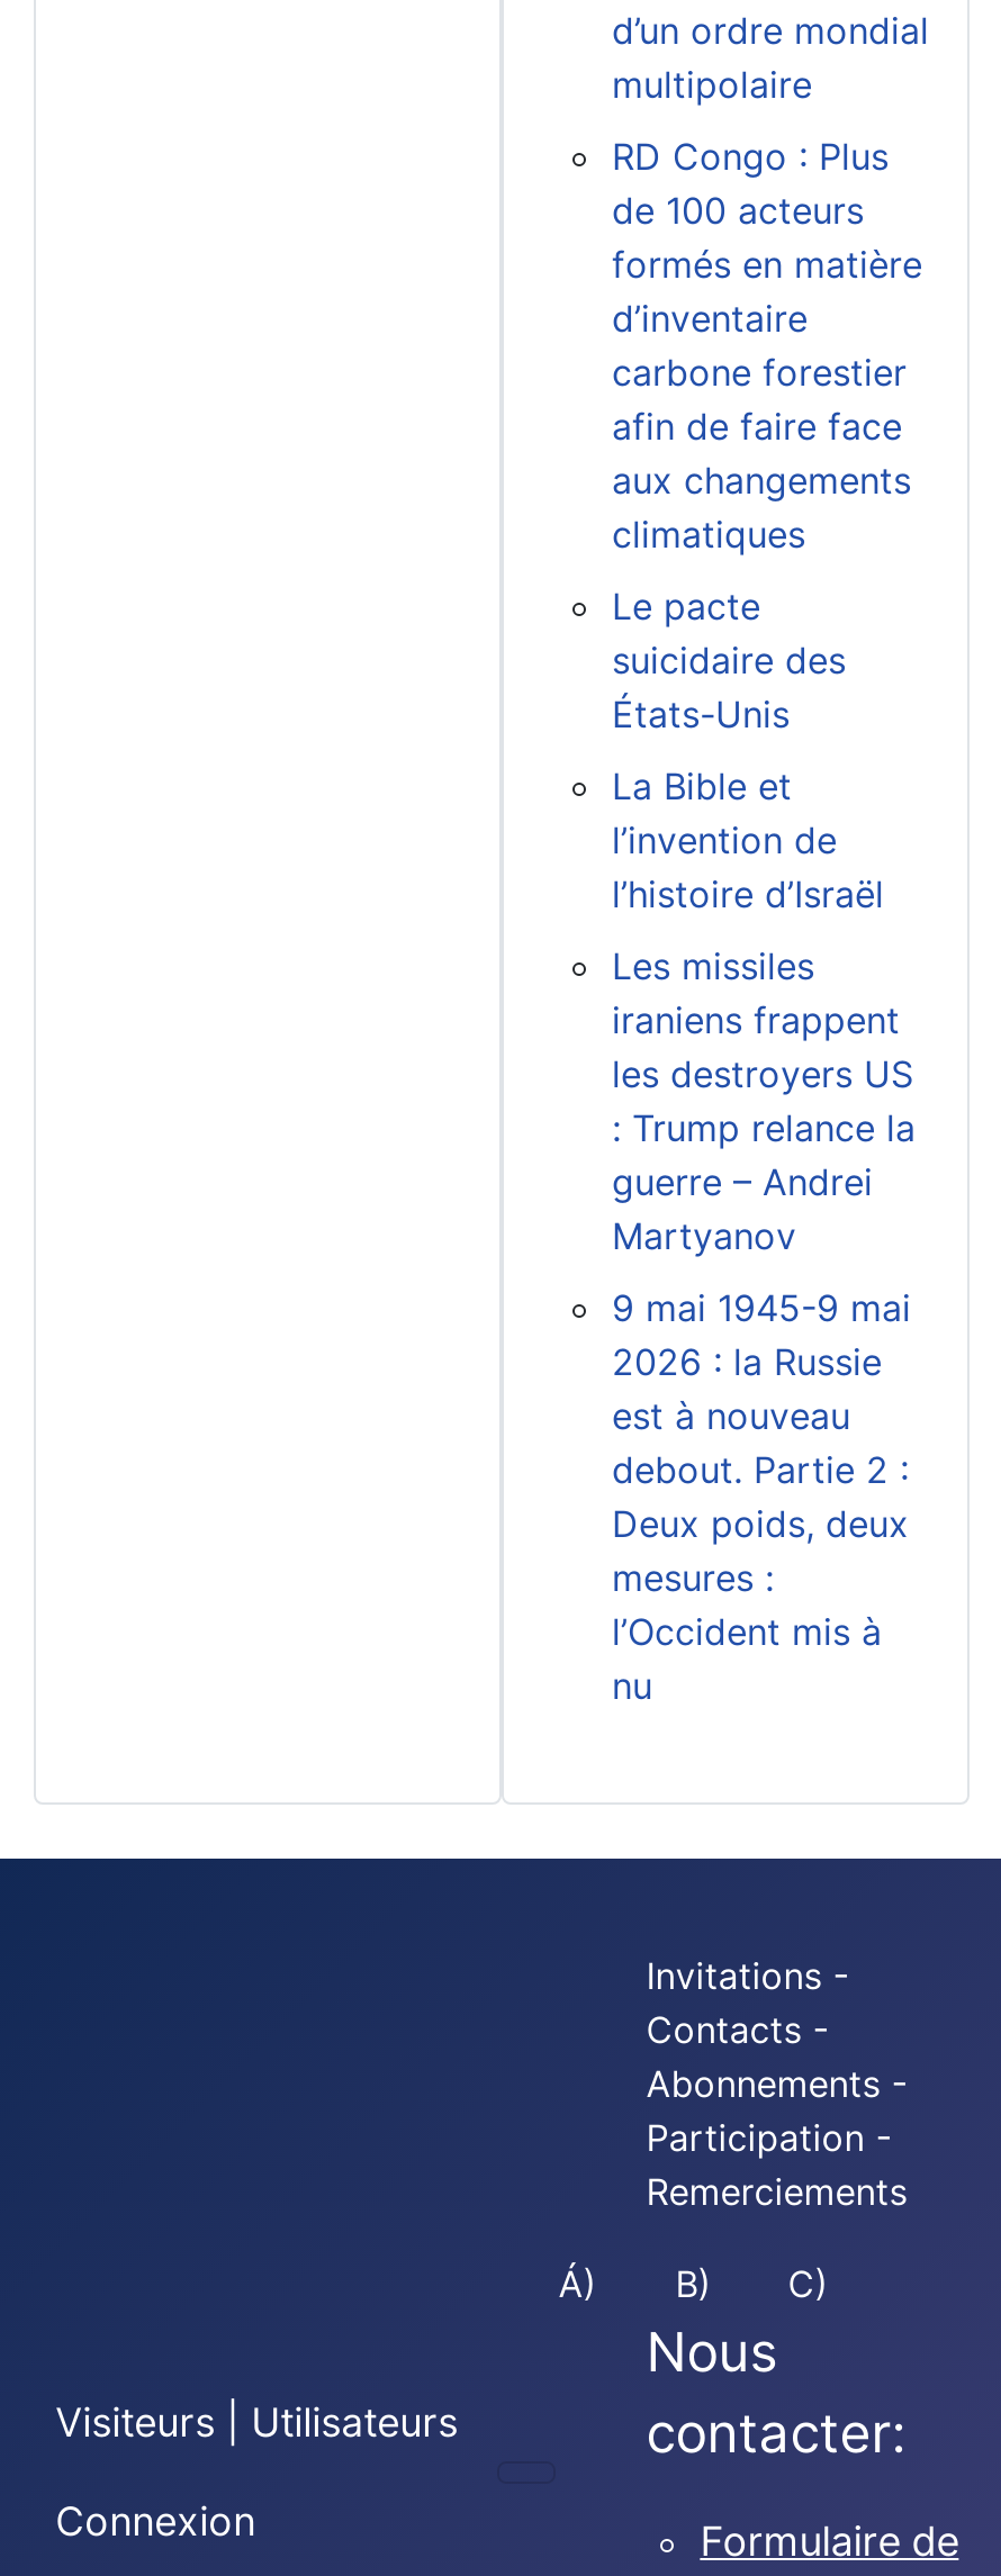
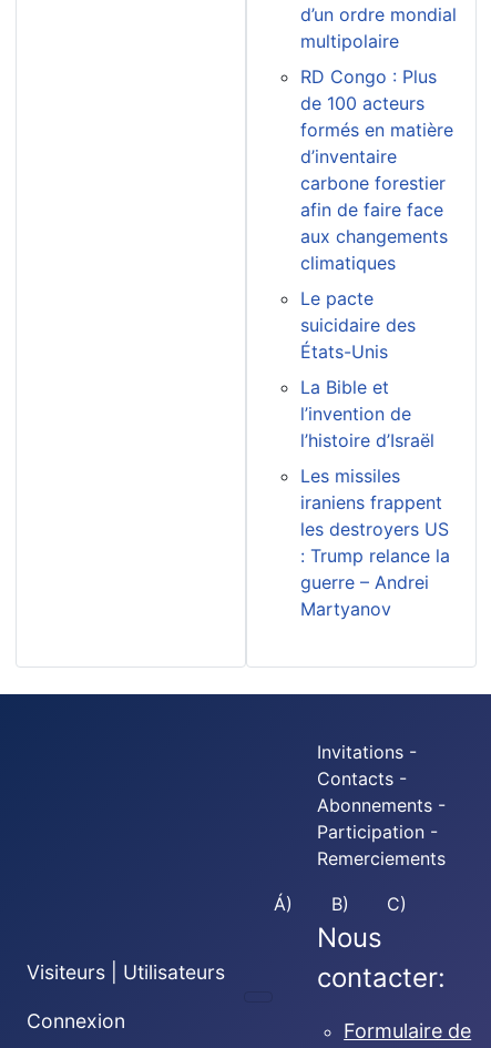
- 9 mai 1945-9 mai
- 2026 : la Russie
- est à nouveau
- debout. Partie 2 :
- Deux poids, deux
- mesures :
- l’Occident mis à
- nu
